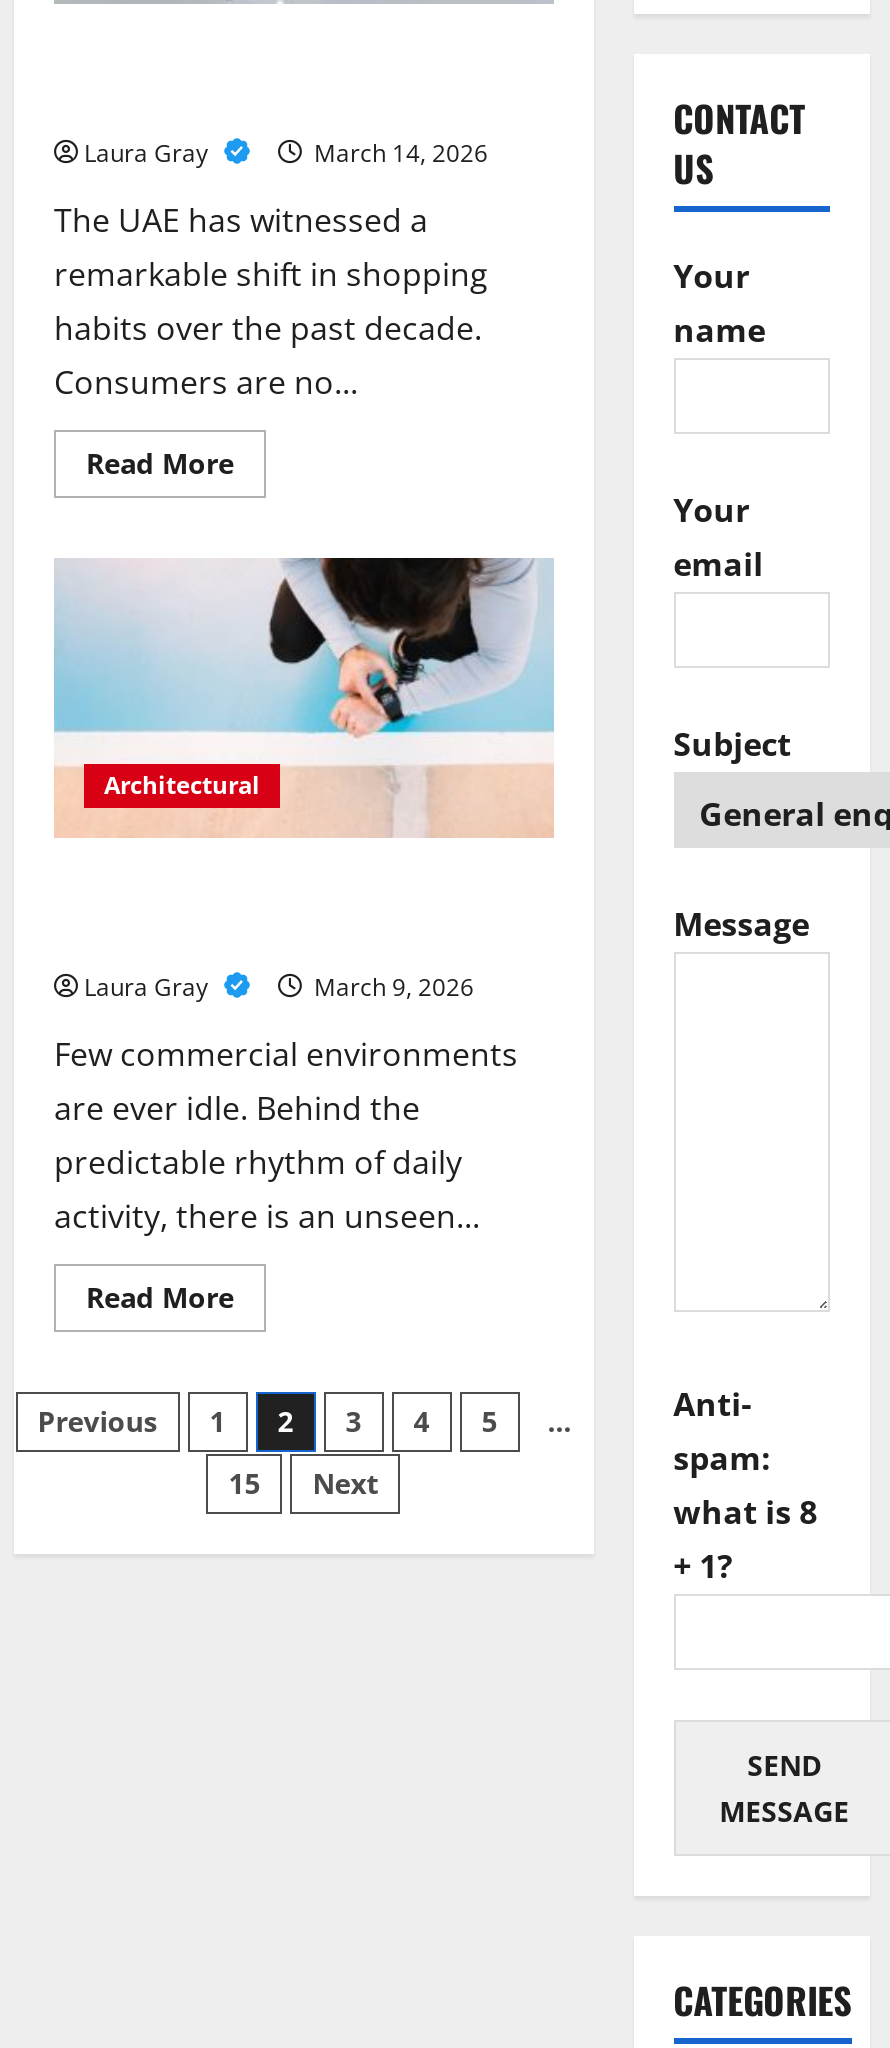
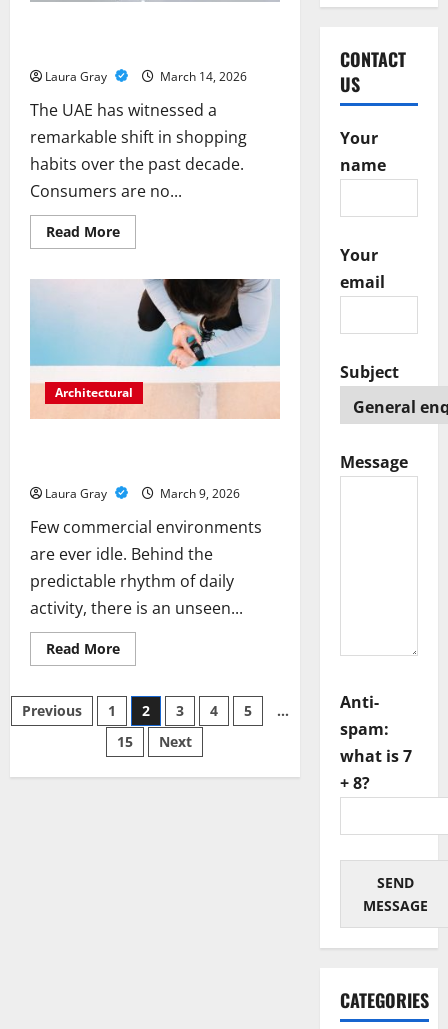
- what is 8
+ what is 7

- + 1?
+ + 8?
